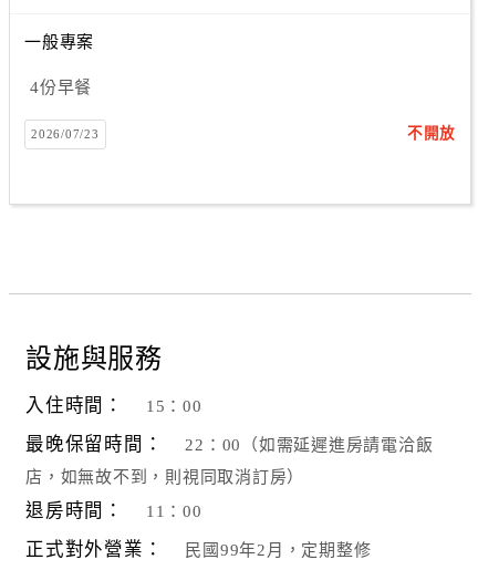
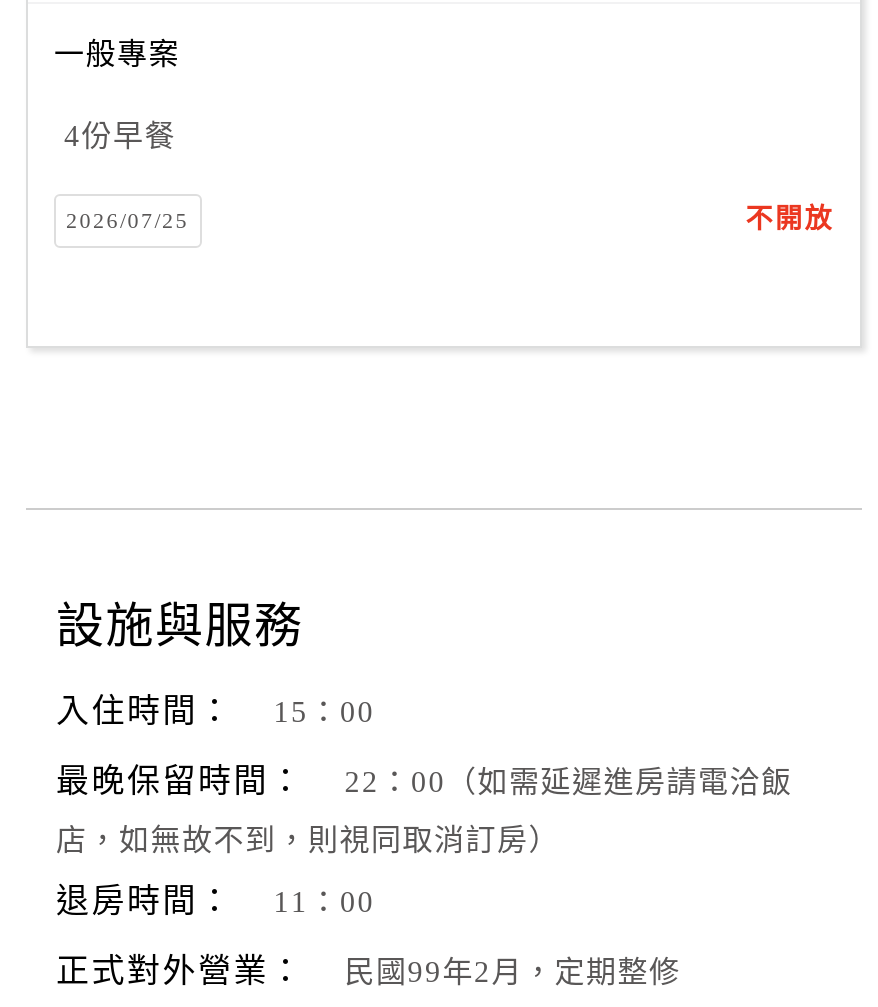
- 2026/07/23
+ 2026/07/25
